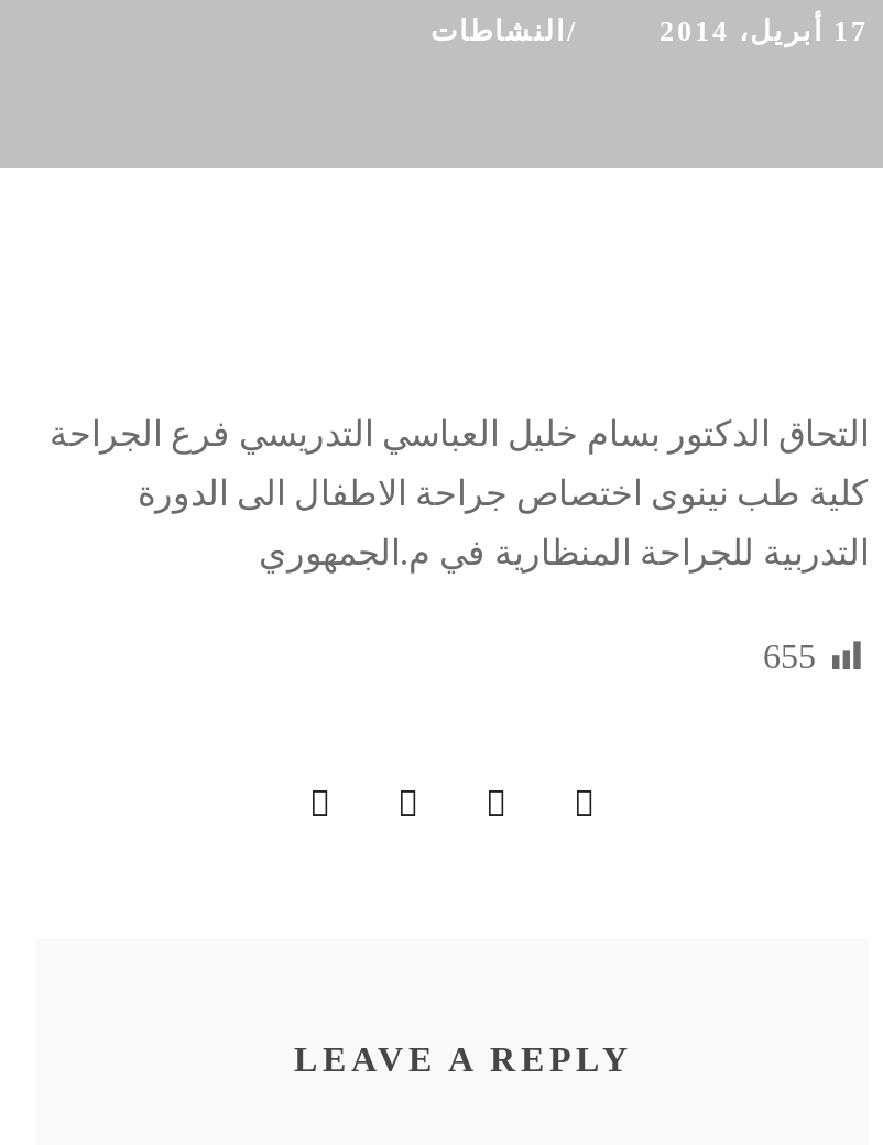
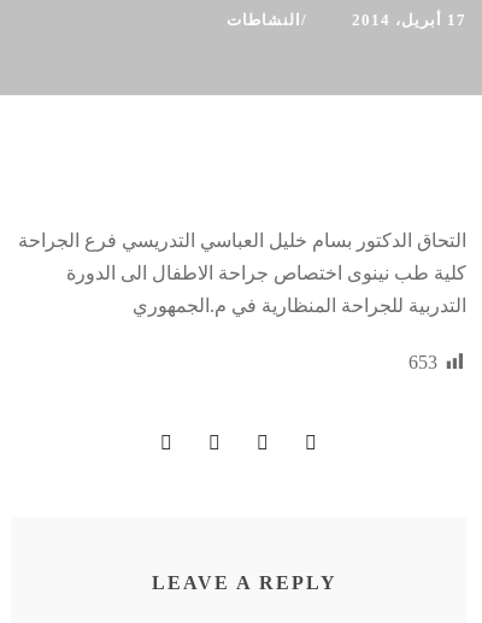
- 655
+ 653
